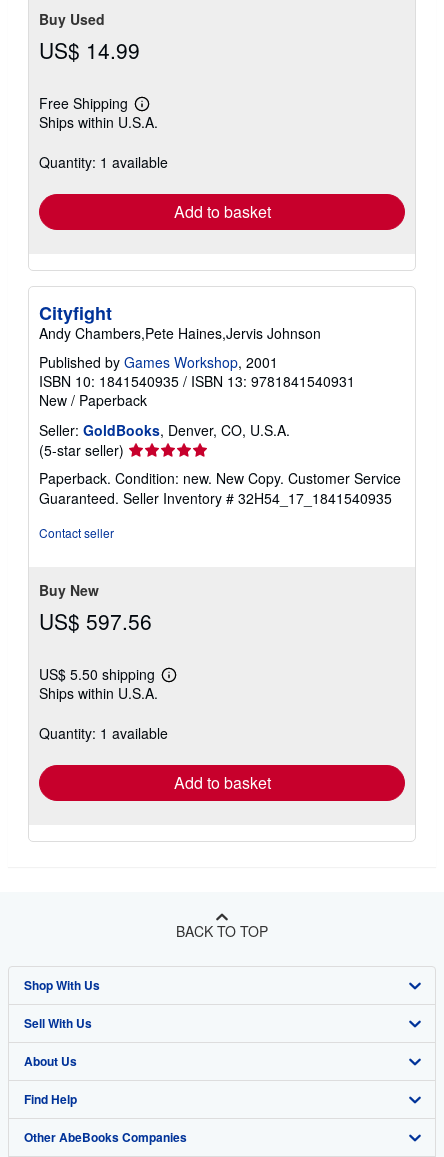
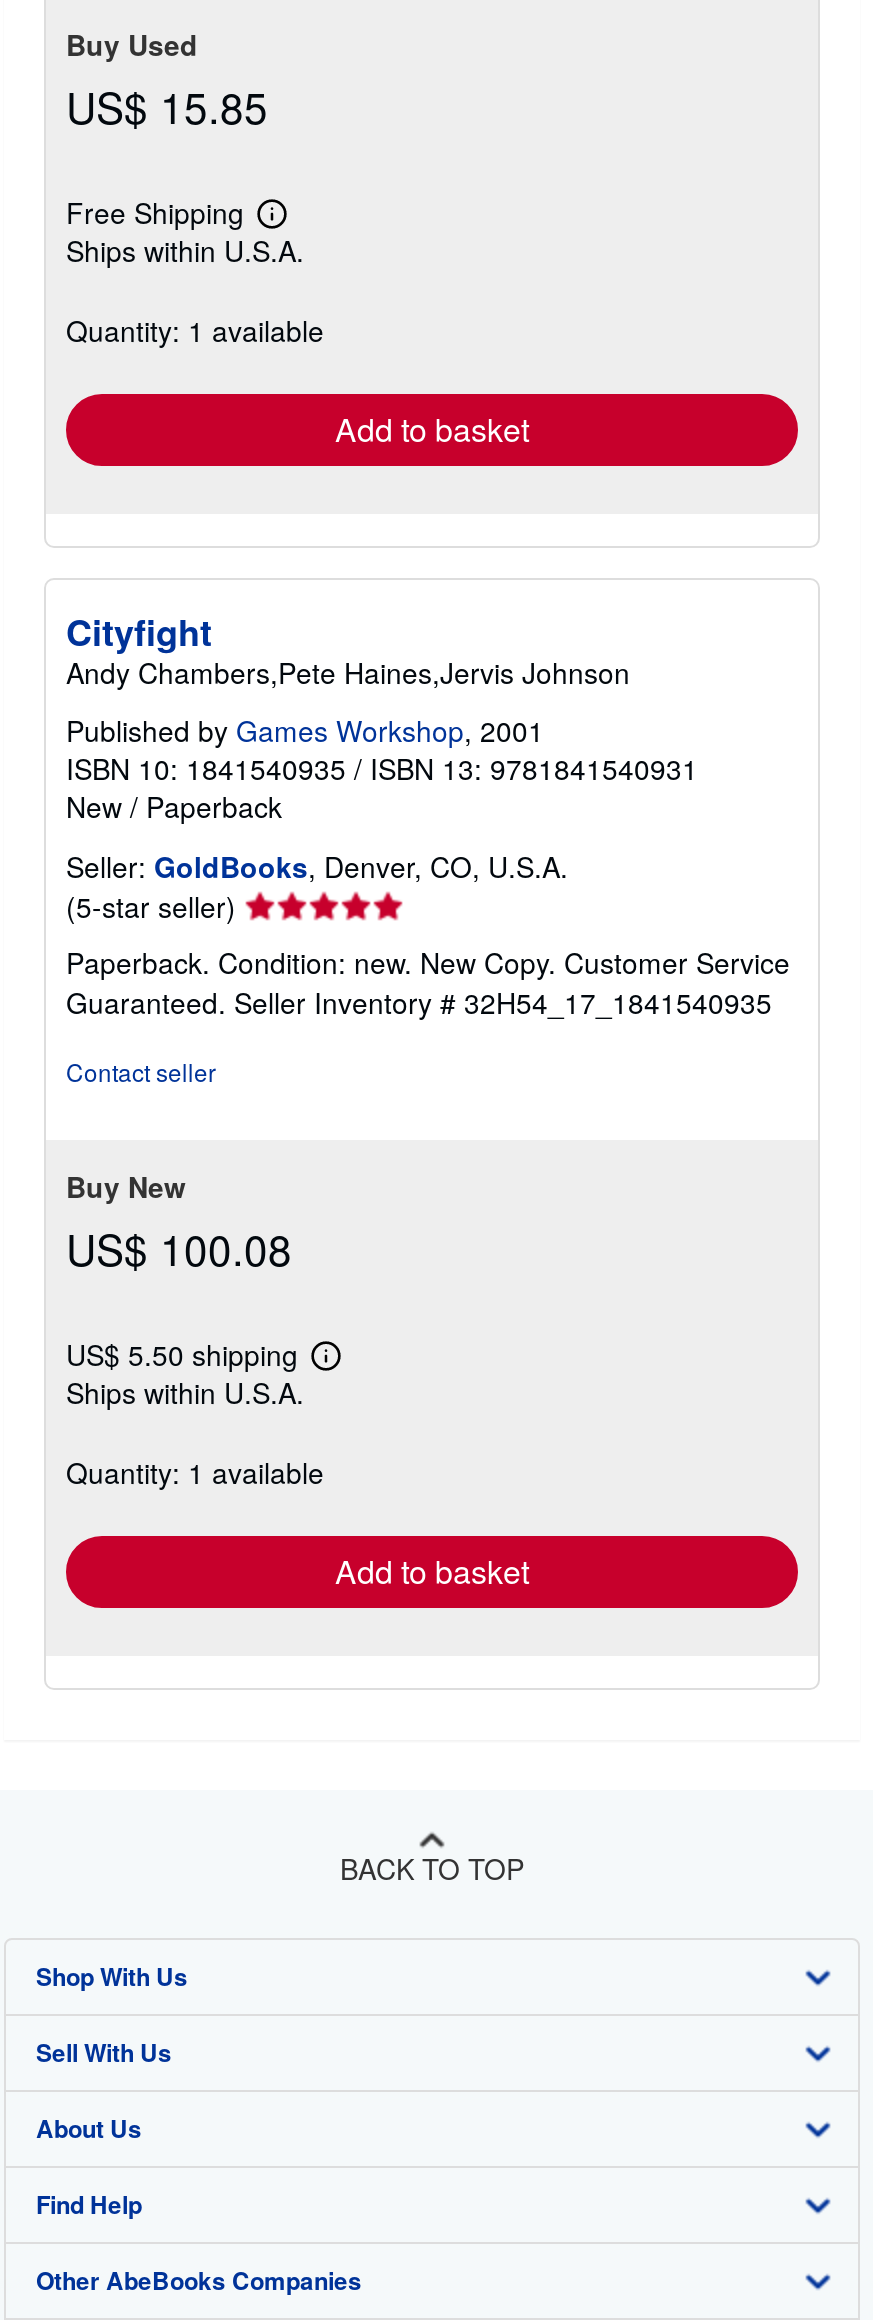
- US$ 14.99
+ US$ 15.85

- US$ 597.56
+ US$ 100.08
